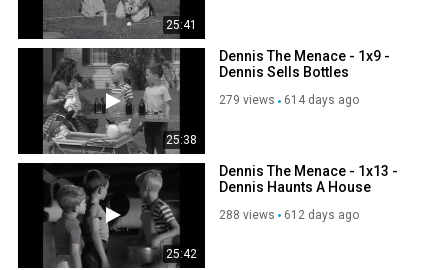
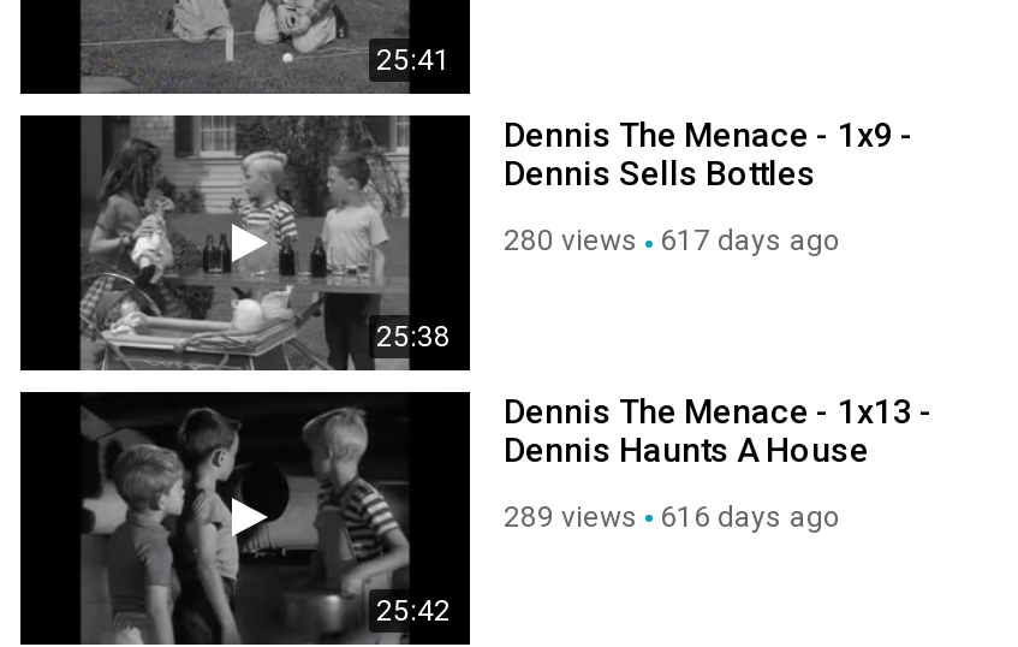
- 279 views
+ 280 views

- 614 days ago
+ 617 days ago

- 288 views
+ 289 views

- 612 days ago
+ 616 days ago
